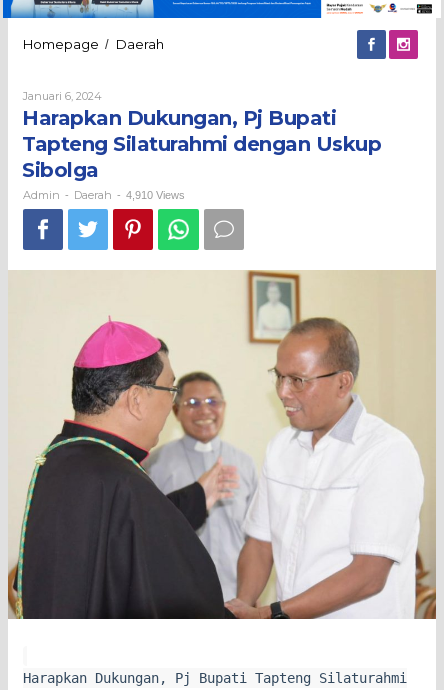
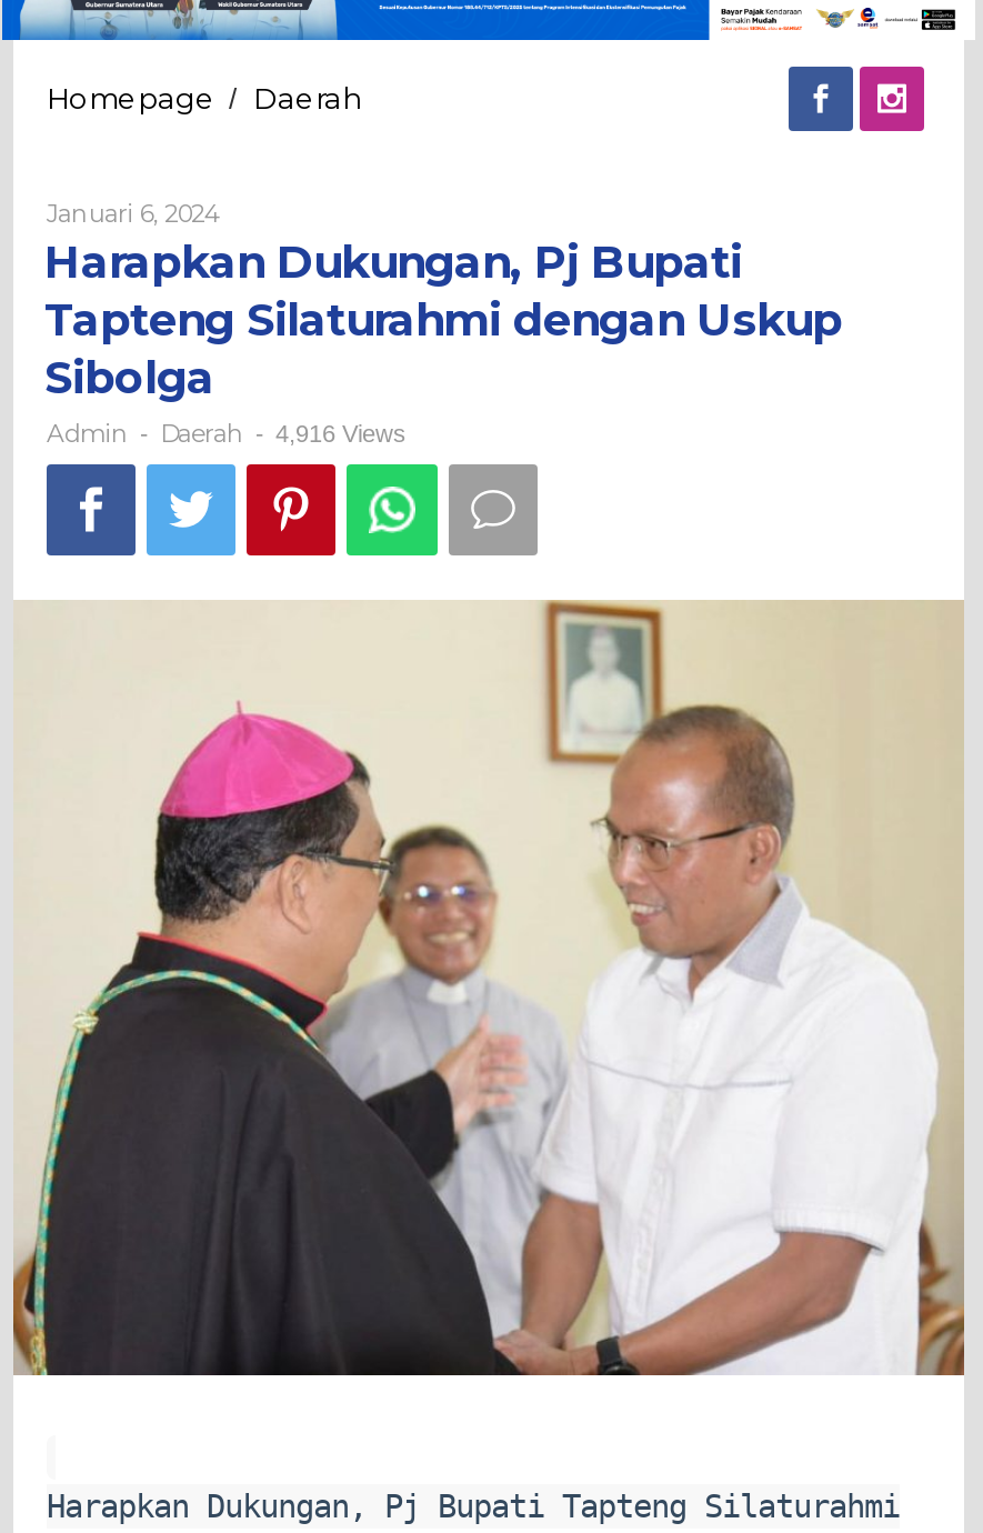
- Admin - Daerah - 4,910 Views
+ Admin - Daerah - 4,916 Views
